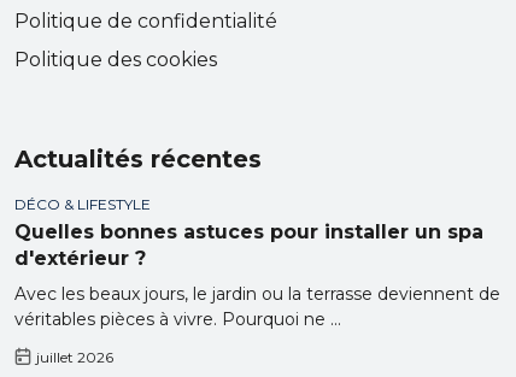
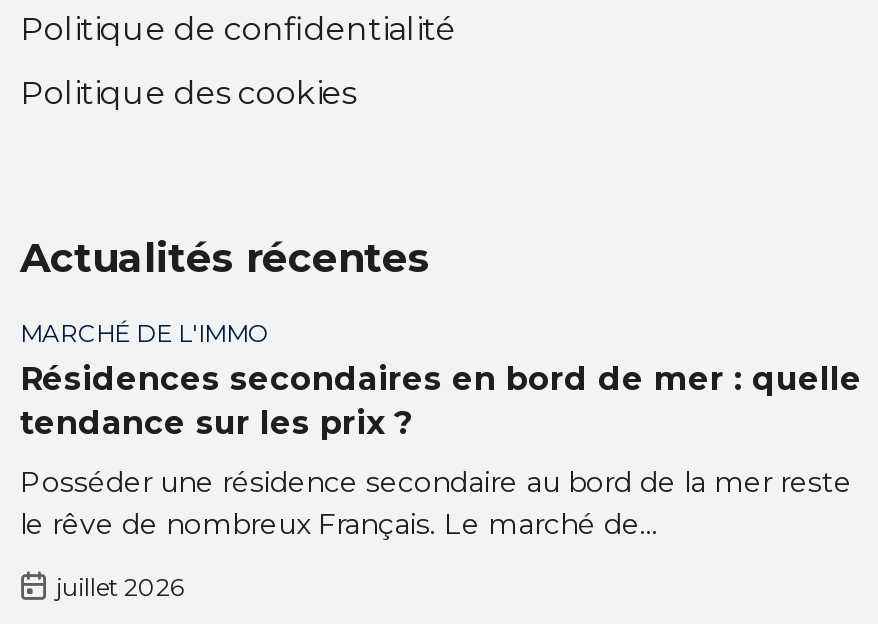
- DÉCO & LIFESTYLE
- Quelles bonnes astuces pour installer un spa
- d'extérieur ?
+ MARCHÉ DE L'IMMO
+ Résidences secondaires en bord de mer : quelle
+ tendance sur les prix ?

- Avec les beaux jours, le jardin ou la terrasse deviennent de
- véritables pièces à vivre. Pourquoi ne ...
+ Posséder une résidence secondaire au bord de la mer reste
+ le rêve de nombreux Français. Le marché de...
